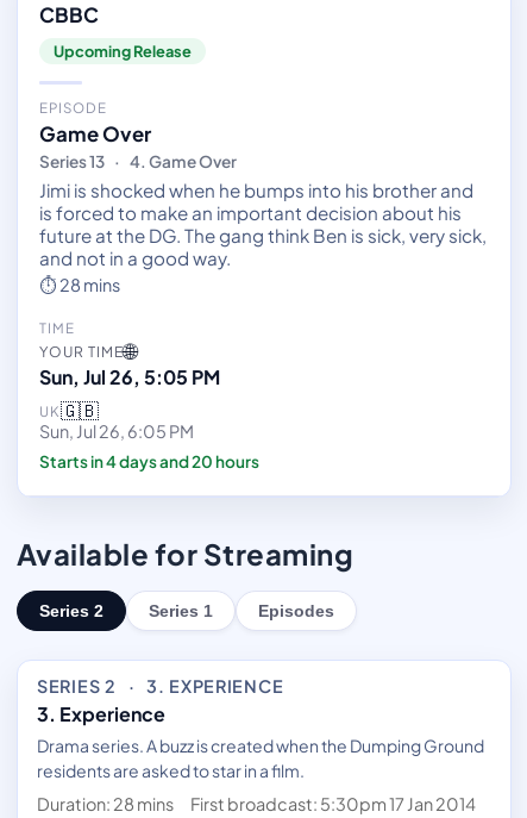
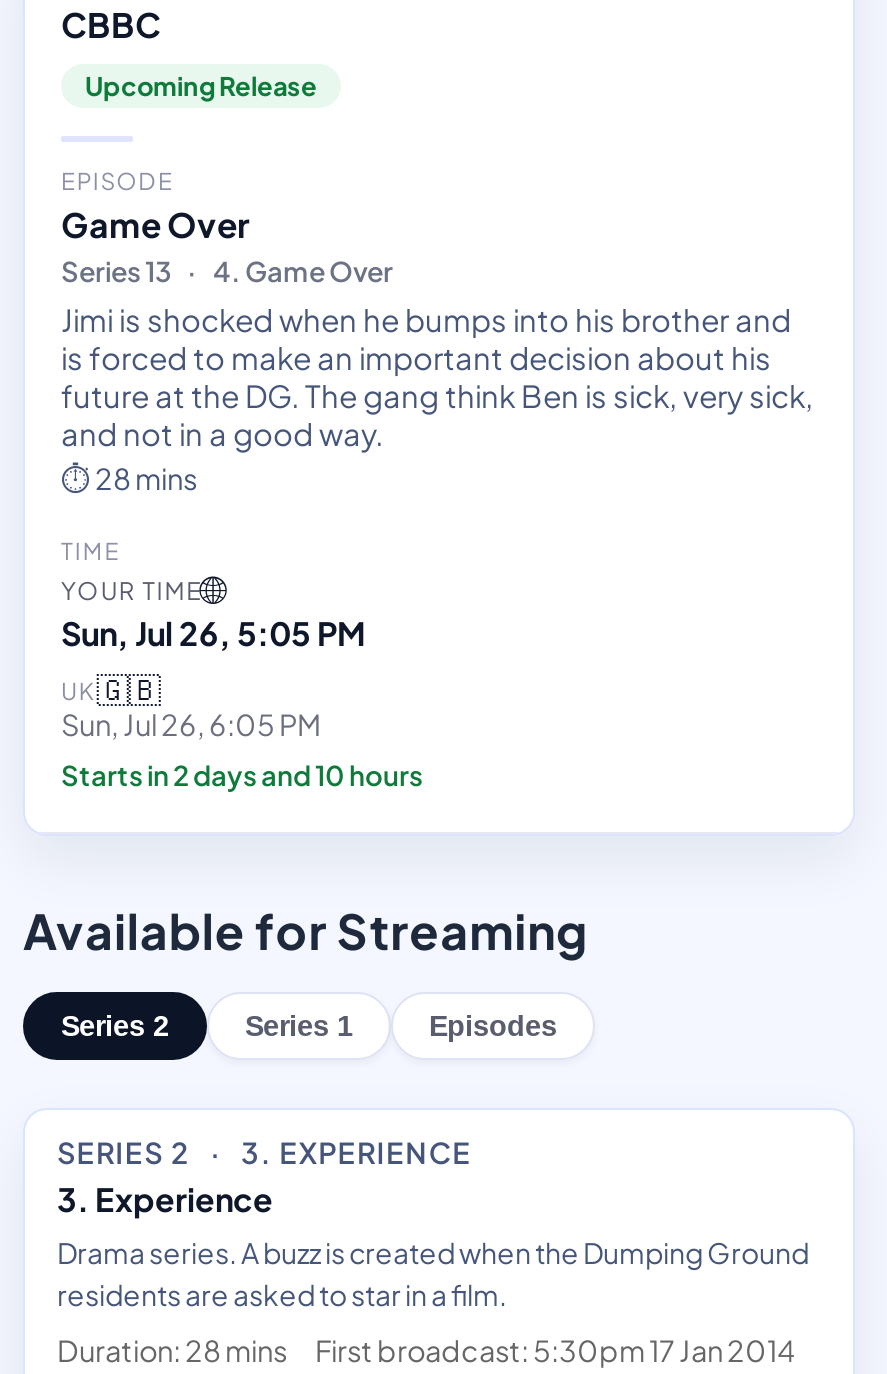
- Starts in 4 days and 20 hours
+ Starts in 2 days and 10 hours
